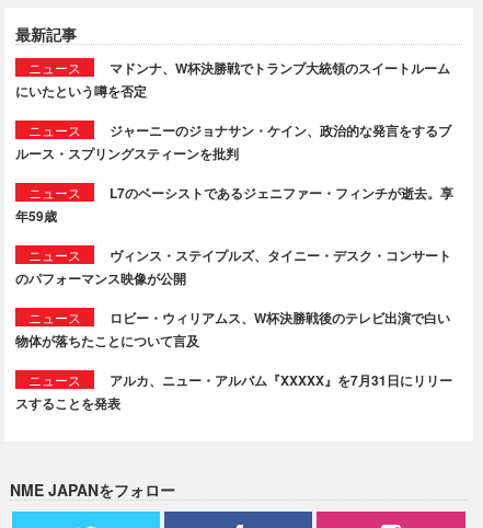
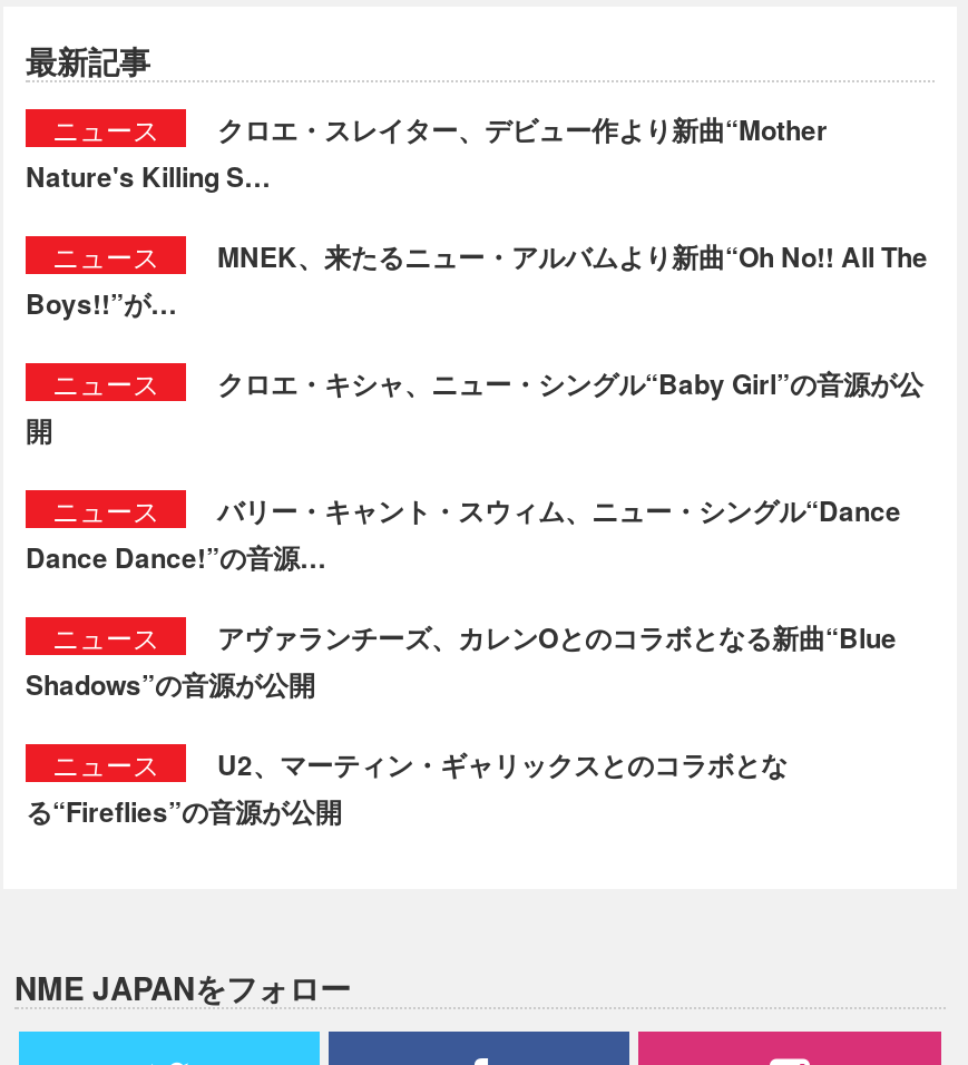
- マドンナ、W杯決勝戦でトランプ大統領のスイートルーム
- にいたという噂を否定
+ クロエ・スレイター、デビュー作より新曲“Mother
+ Nature's Killing S…

- ジャーニーのジョナサン・ケイン、政治的な発言をするブ
- ルース・スプリングスティーンを批判
+ MNEK、来たるニュー・アルバムより新曲“Oh No!! All The
+ Boys!!”が…

- L7のベーシストであるジェニファー・フィンチが逝去。享
- 年59歳
+ クロエ・キシャ、ニュー・シングル“Baby Girl”の音源が公
+ 開

- ヴィンス・ステイプルズ、タイニー・デスク・コンサート
- のパフォーマンス映像が公開
+ バリー・キャント・スウィム、ニュー・シングル“Dance
+ Dance Dance!”の音源…

- ロビー・ウィリアムス、W杯決勝戦後のテレビ出演で白い
- 物体が落ちたことについて言及
+ アヴァランチーズ、カレンOとのコラボとなる新曲“Blue
+ Shadows”の音源が公開

- アルカ、ニュー・アルバム『XXXXX』を7月31日にリリー
- スすることを発表
+ U2、マーティン・ギャリックスとのコラボとな
+ る“Fireflies”の音源が公開
